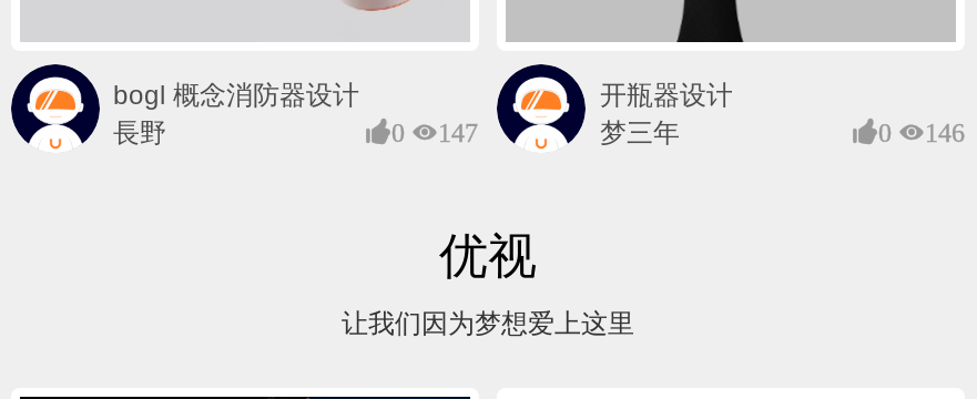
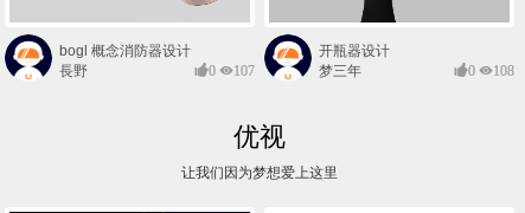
- 0 147
+ 0 107

- 0 146
+ 0 108
